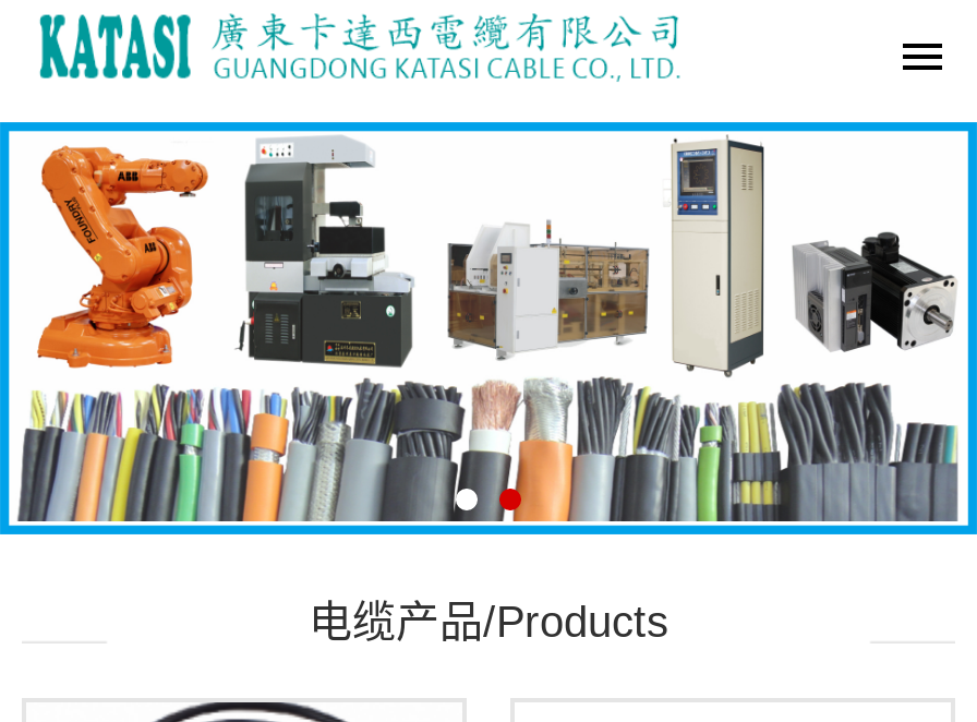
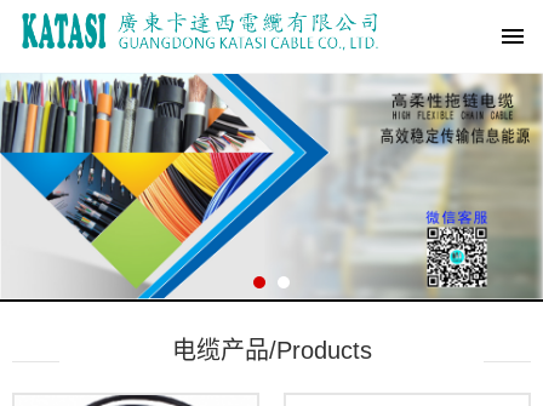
- [image]
+ [image]
